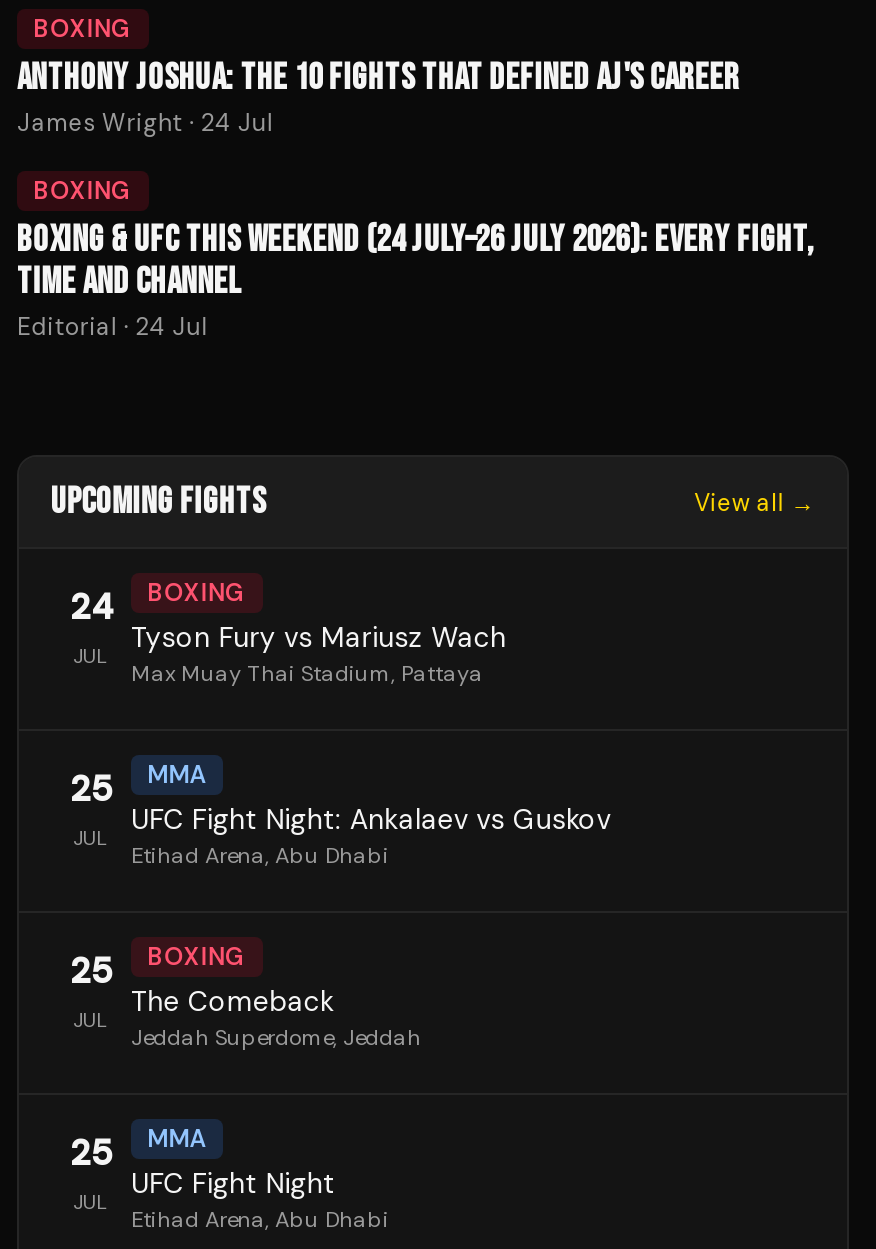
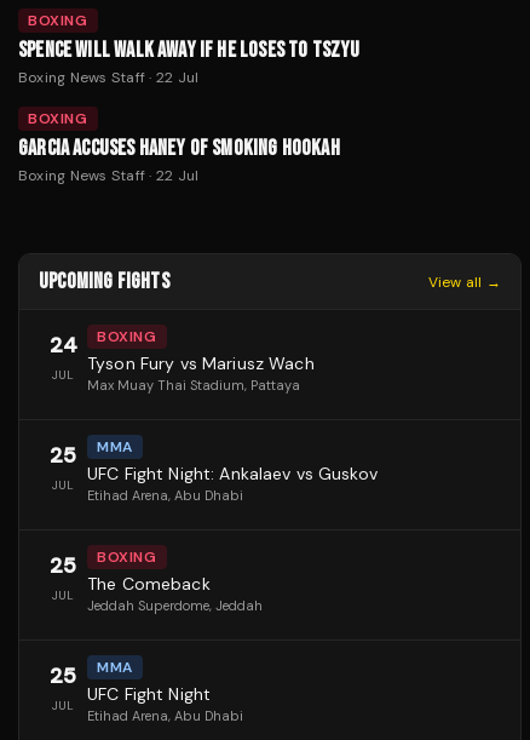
- ANTHONY JOSHUA: THE 10 FIGHTS THAT DEFINED AJ'S CAREER
- James Wright · 24 Jul
+ SPENCE WILL WALK AWAY IF HE LOSES TO TSZYU
+ Boxing News Staff · 22 Jul

- BOXING & UFC THIS WEEKEND (24 JULY–26 JULY 2026): EVERY FIGHT,
- TIME AND CHANNEL
- Editorial · 24 Jul
+ GARCIA ACCUSES HANEY OF SMOKING HOOKAH
+ Boxing News Staff · 22 Jul
